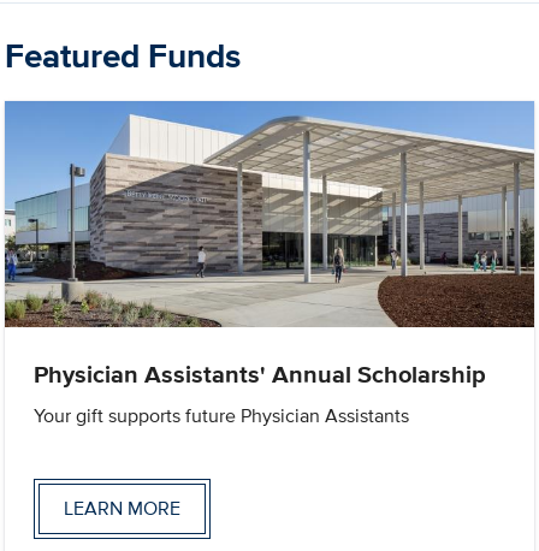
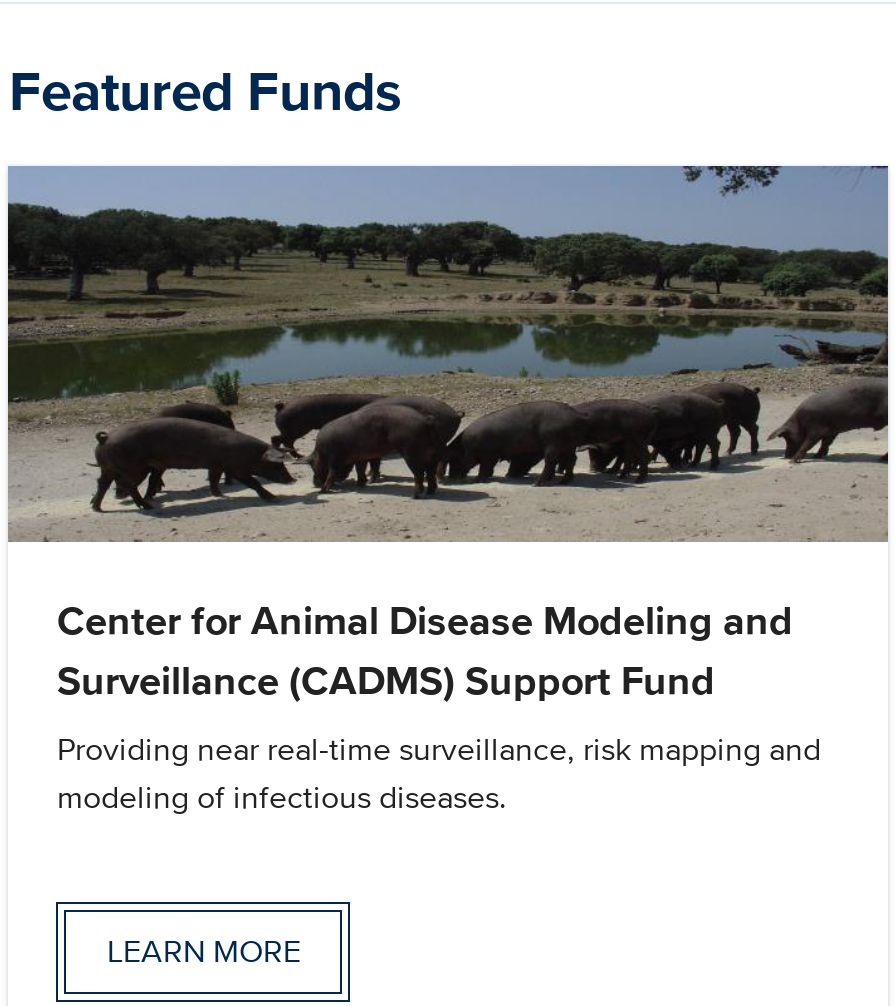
- [image]
- Physician Assistants' Annual Scholarship
- Your gift supports future Physician Assistants
+ [image]
+ Center for Animal Disease Modeling and
+ Surveillance (CADMS) Support Fund
+ Providing near real-time surveillance, risk mapping and
+ modeling of infectious diseases.
